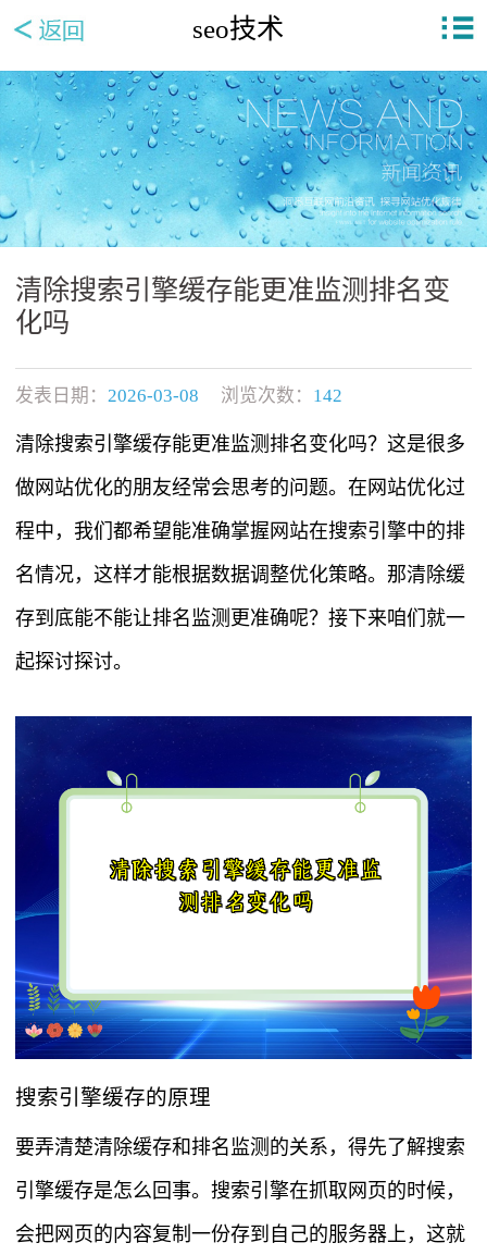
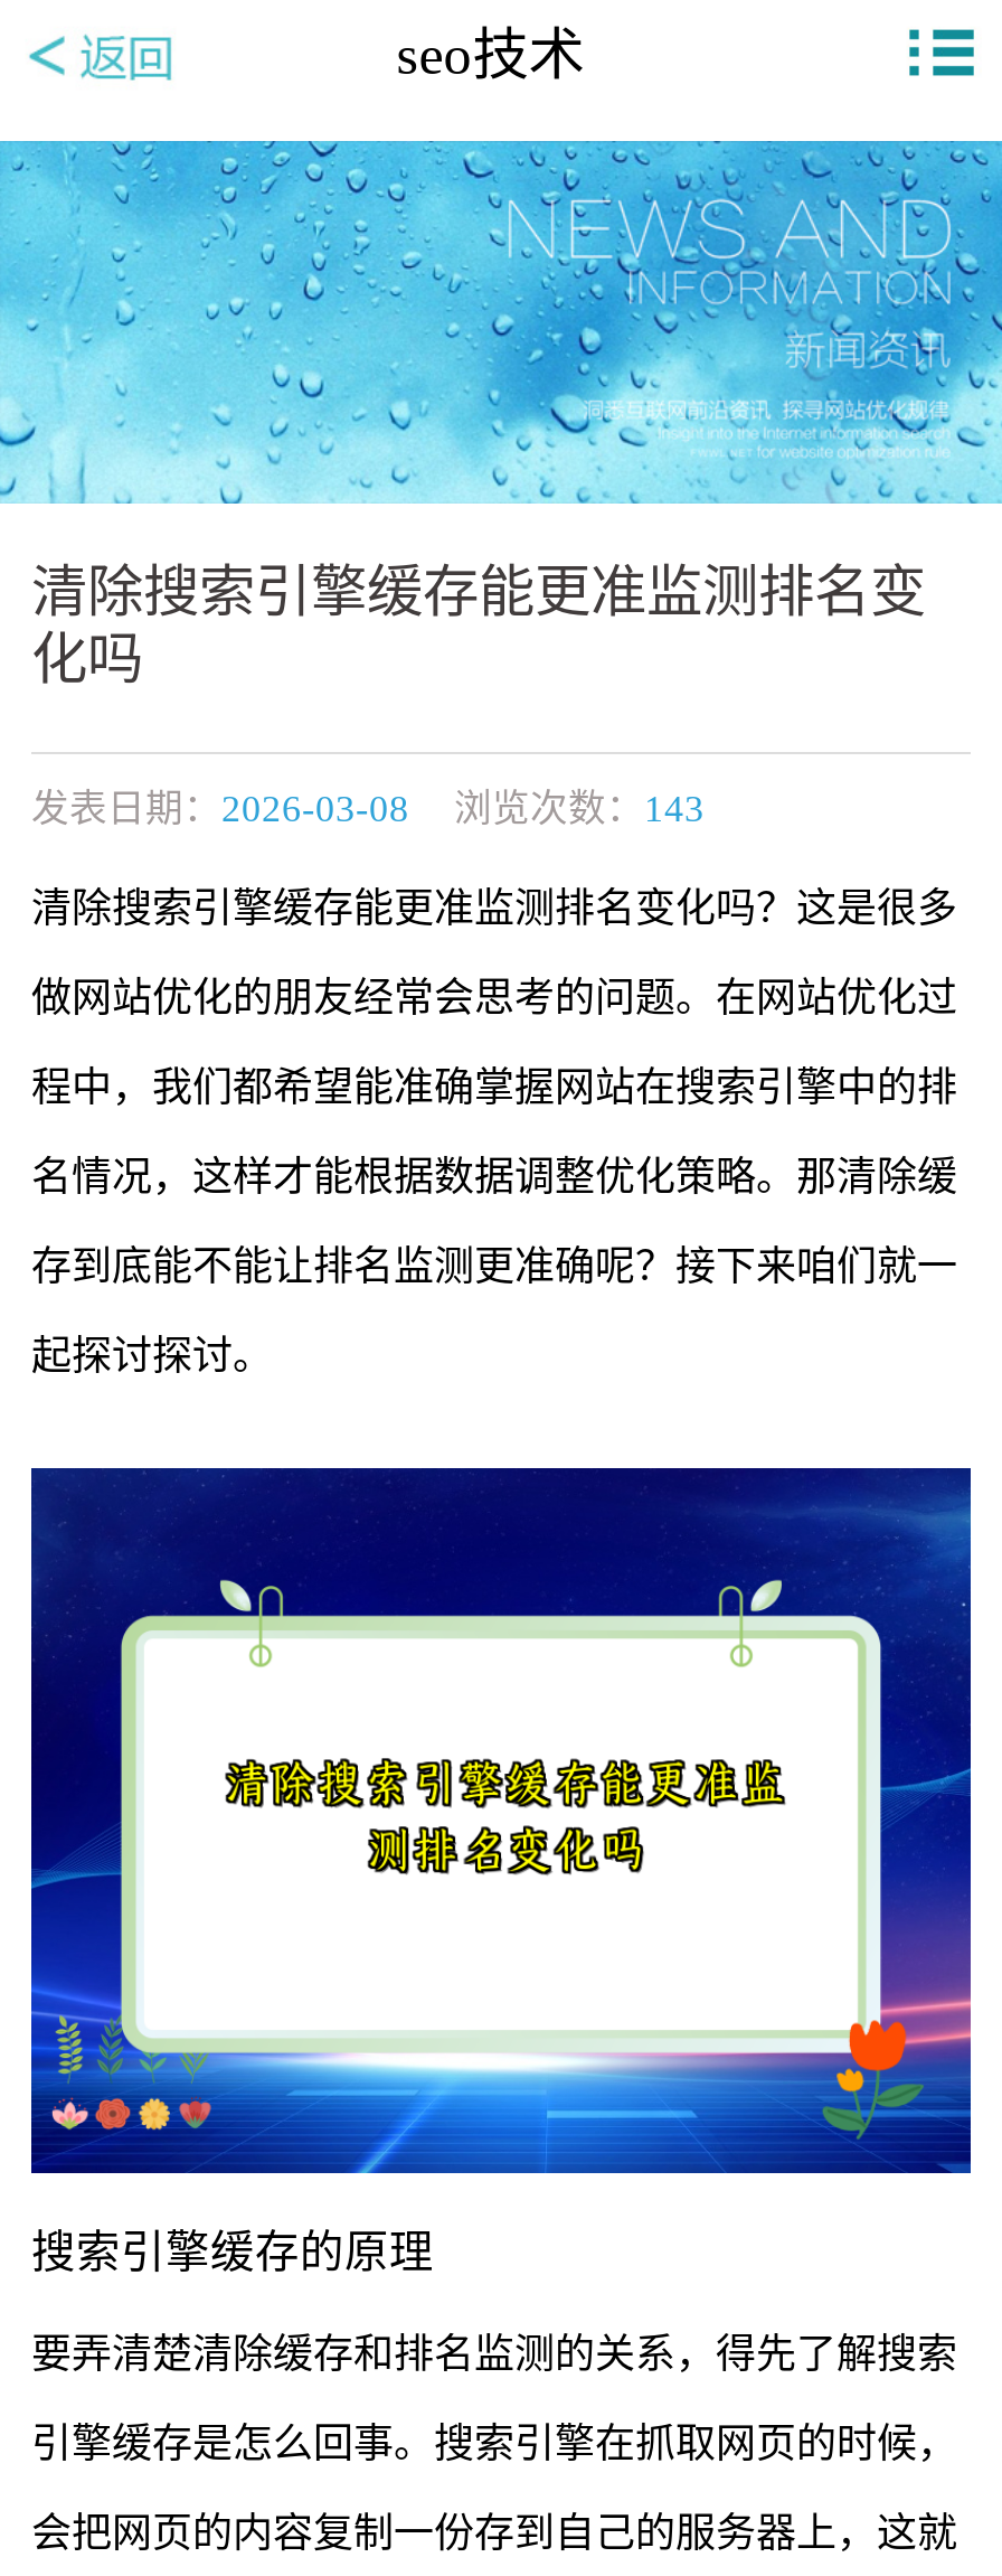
- 发表日期：2026-03-08浏览次数：142
+ 发表日期：2026-03-08浏览次数：143
